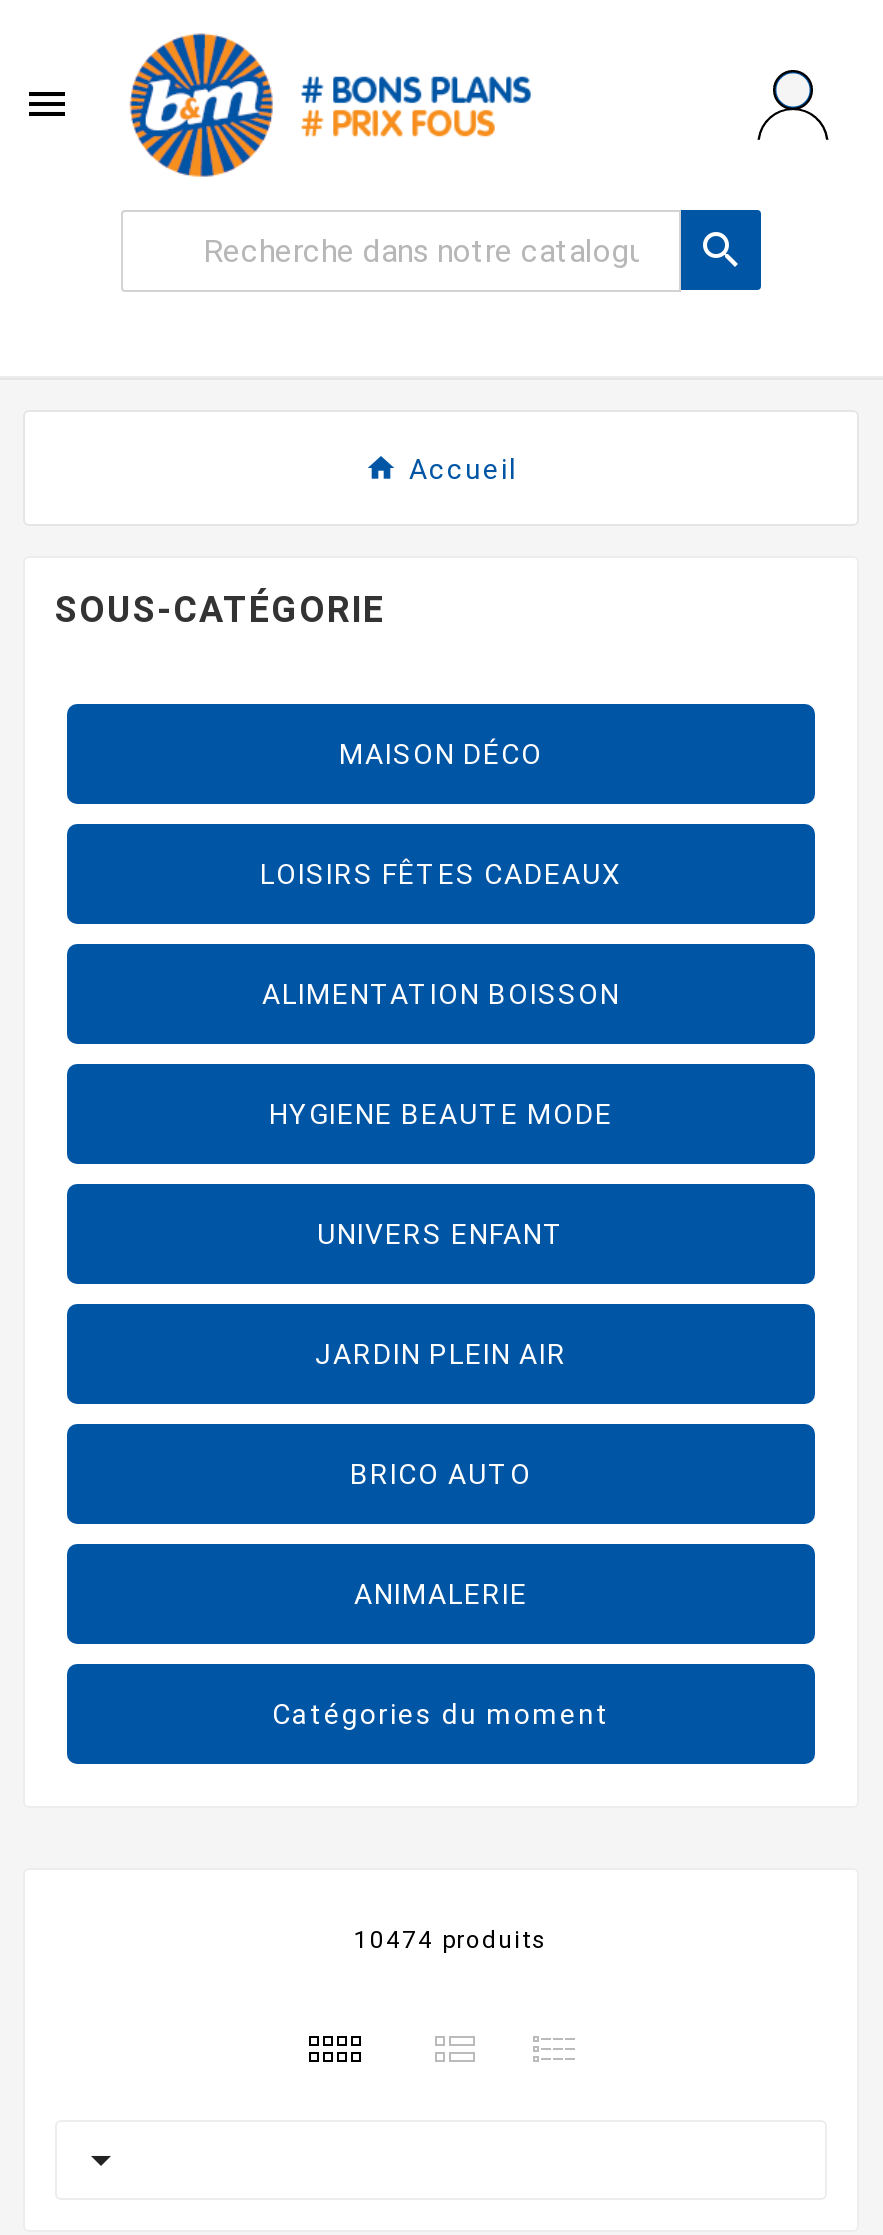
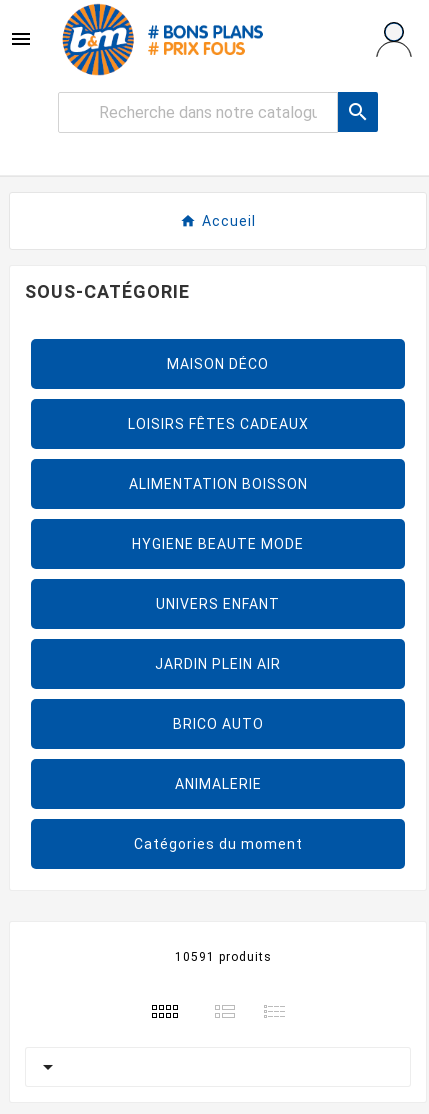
- 10474 produits
+ 10591 produits
